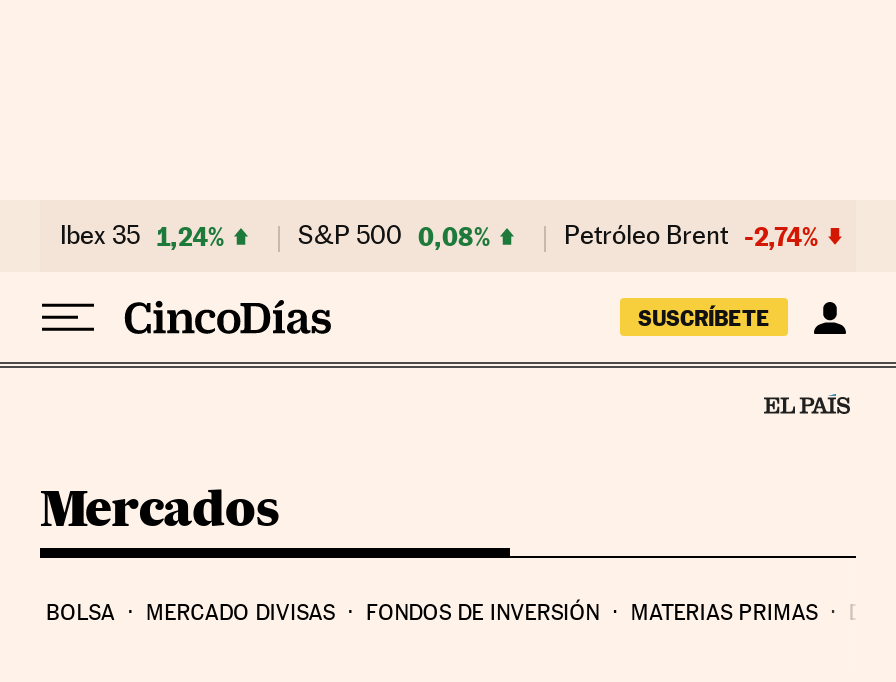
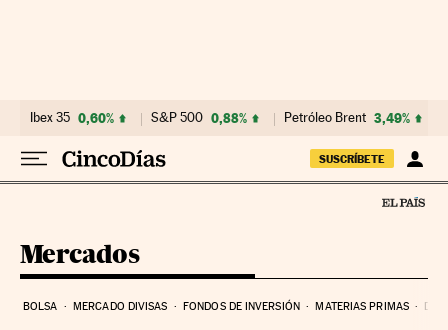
- Ibex 35 1,24%
+ Ibex 35 0,60%

- S&P 500 0,08%
+ S&P 500 0,88%

- Petróleo Brent -2,74%
+ Petróleo Brent 3,49%
